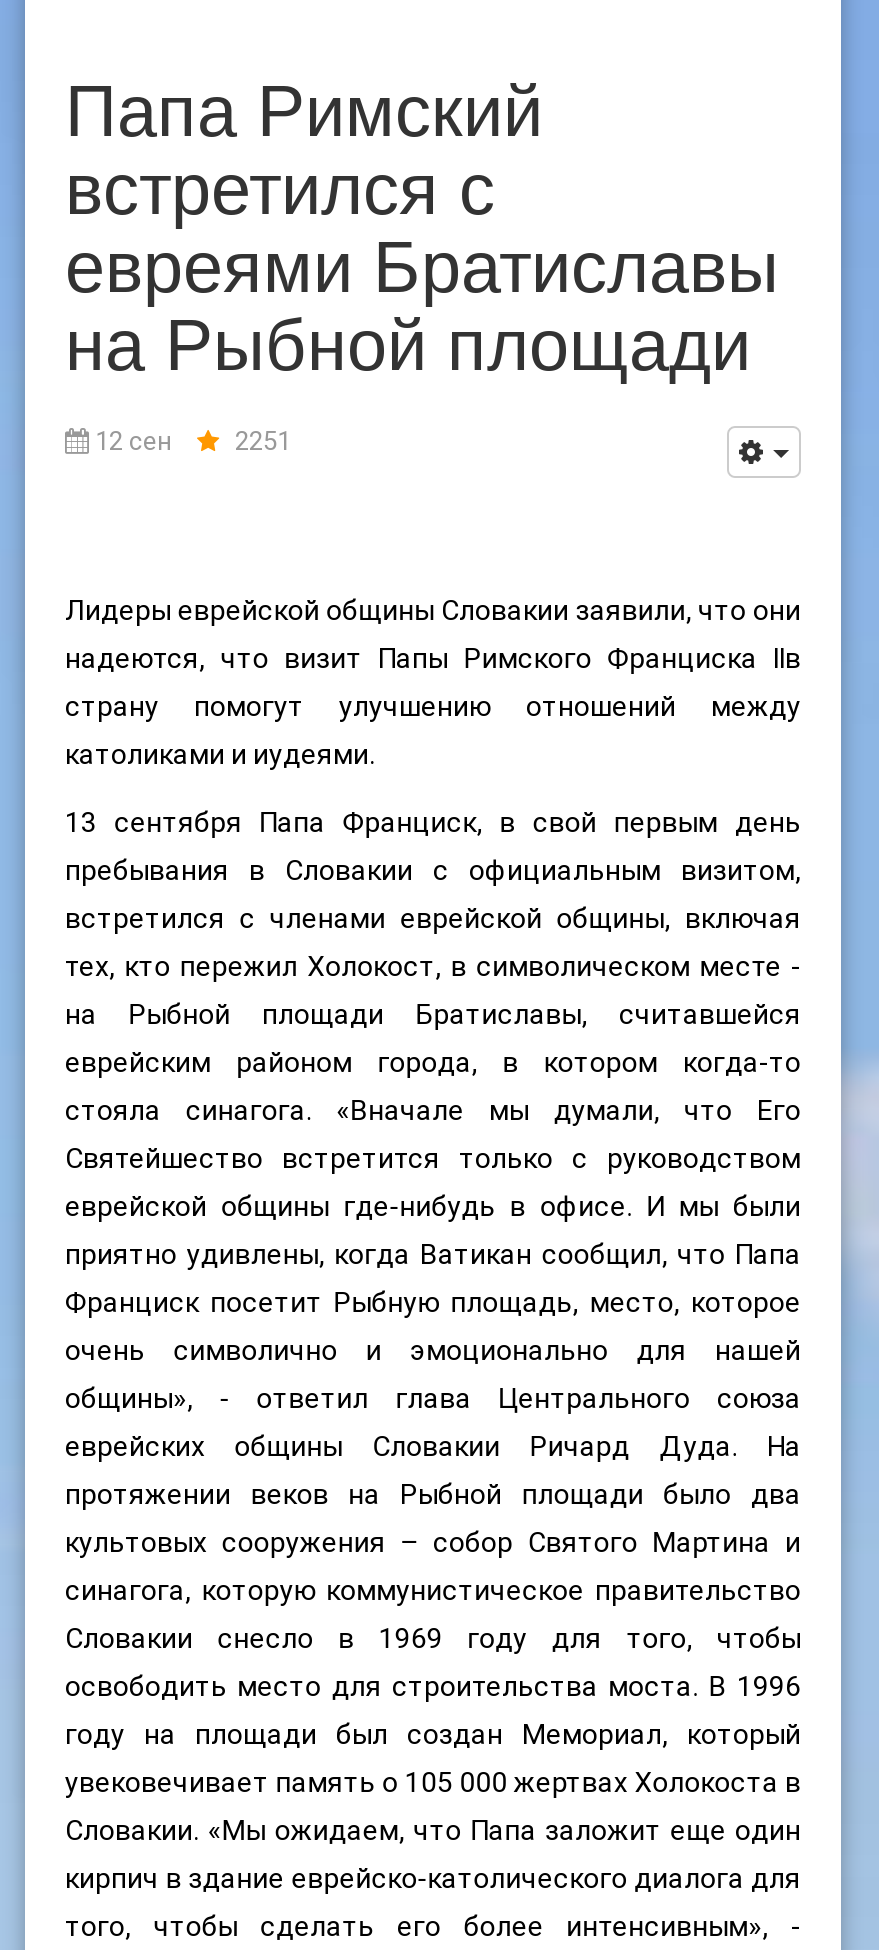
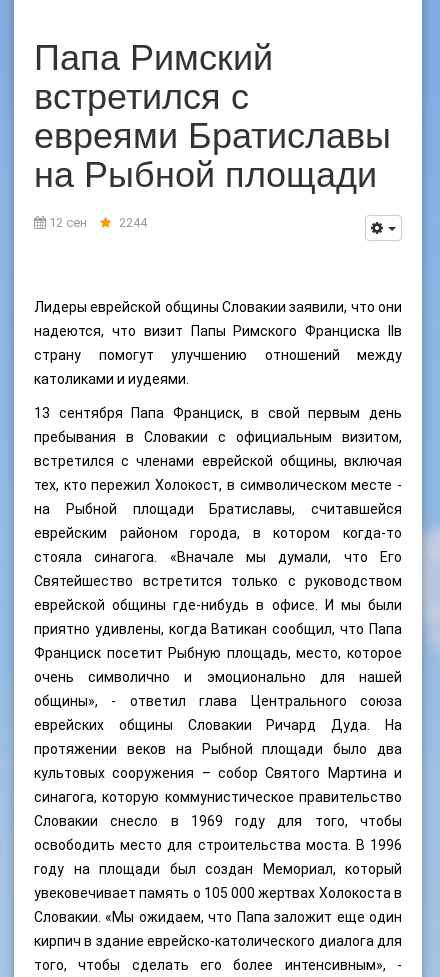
- 2251
+ 2244
